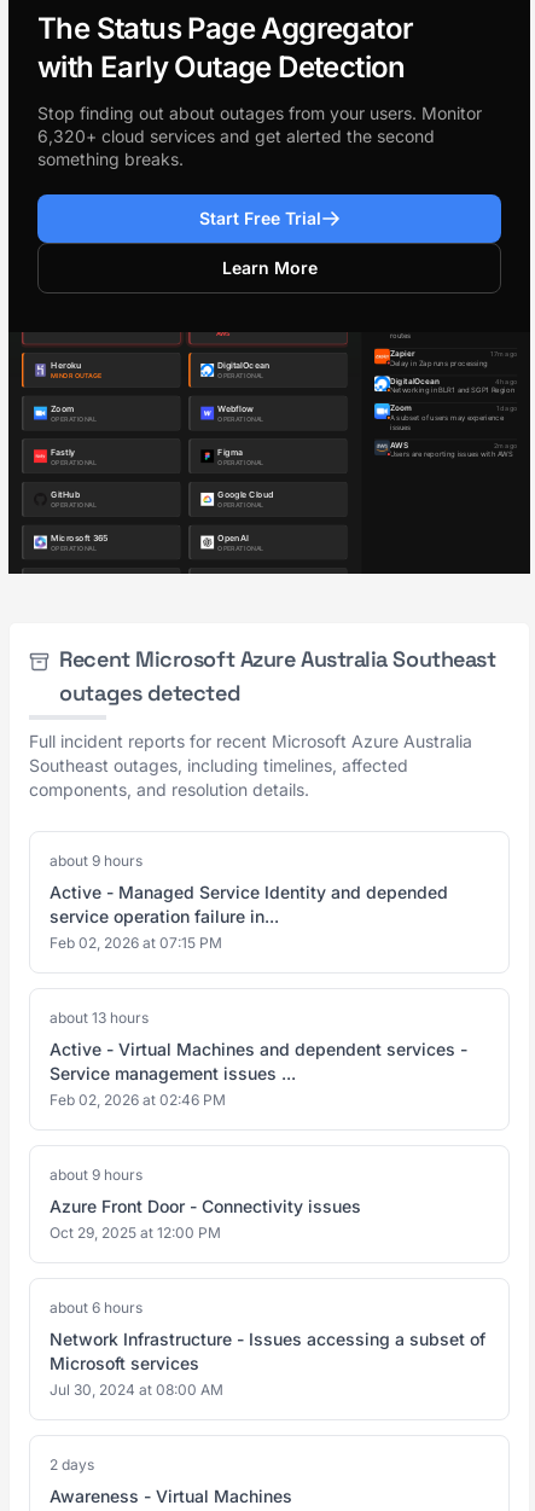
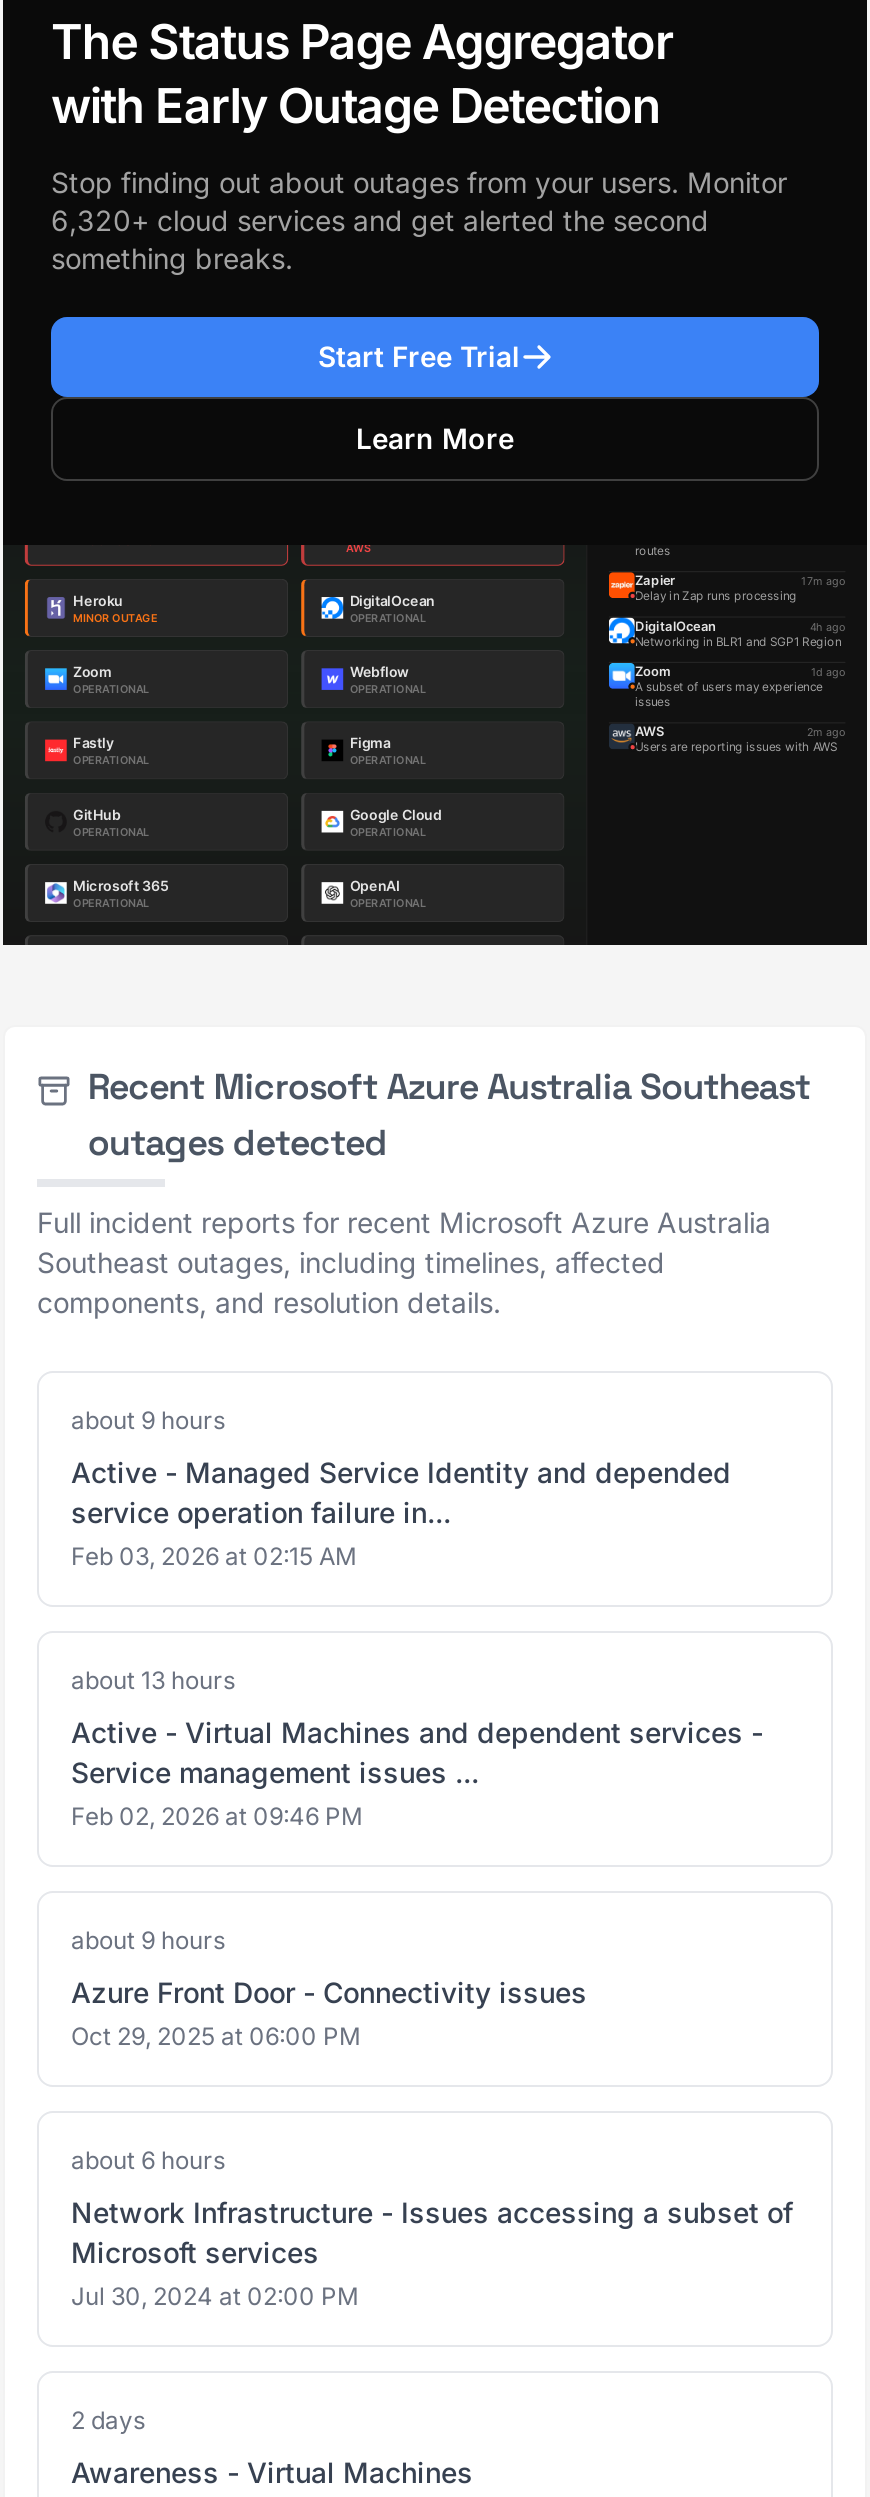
- Feb 02, 2026 at 07:15 PM
+ Feb 03, 2026 at 02:15 AM

- Feb 02, 2026 at 02:46 PM
+ Feb 02, 2026 at 09:46 PM

- Oct 29, 2025 at 12:00 PM
+ Oct 29, 2025 at 06:00 PM

- Jul 30, 2024 at 08:00 AM
+ Jul 30, 2024 at 02:00 PM
